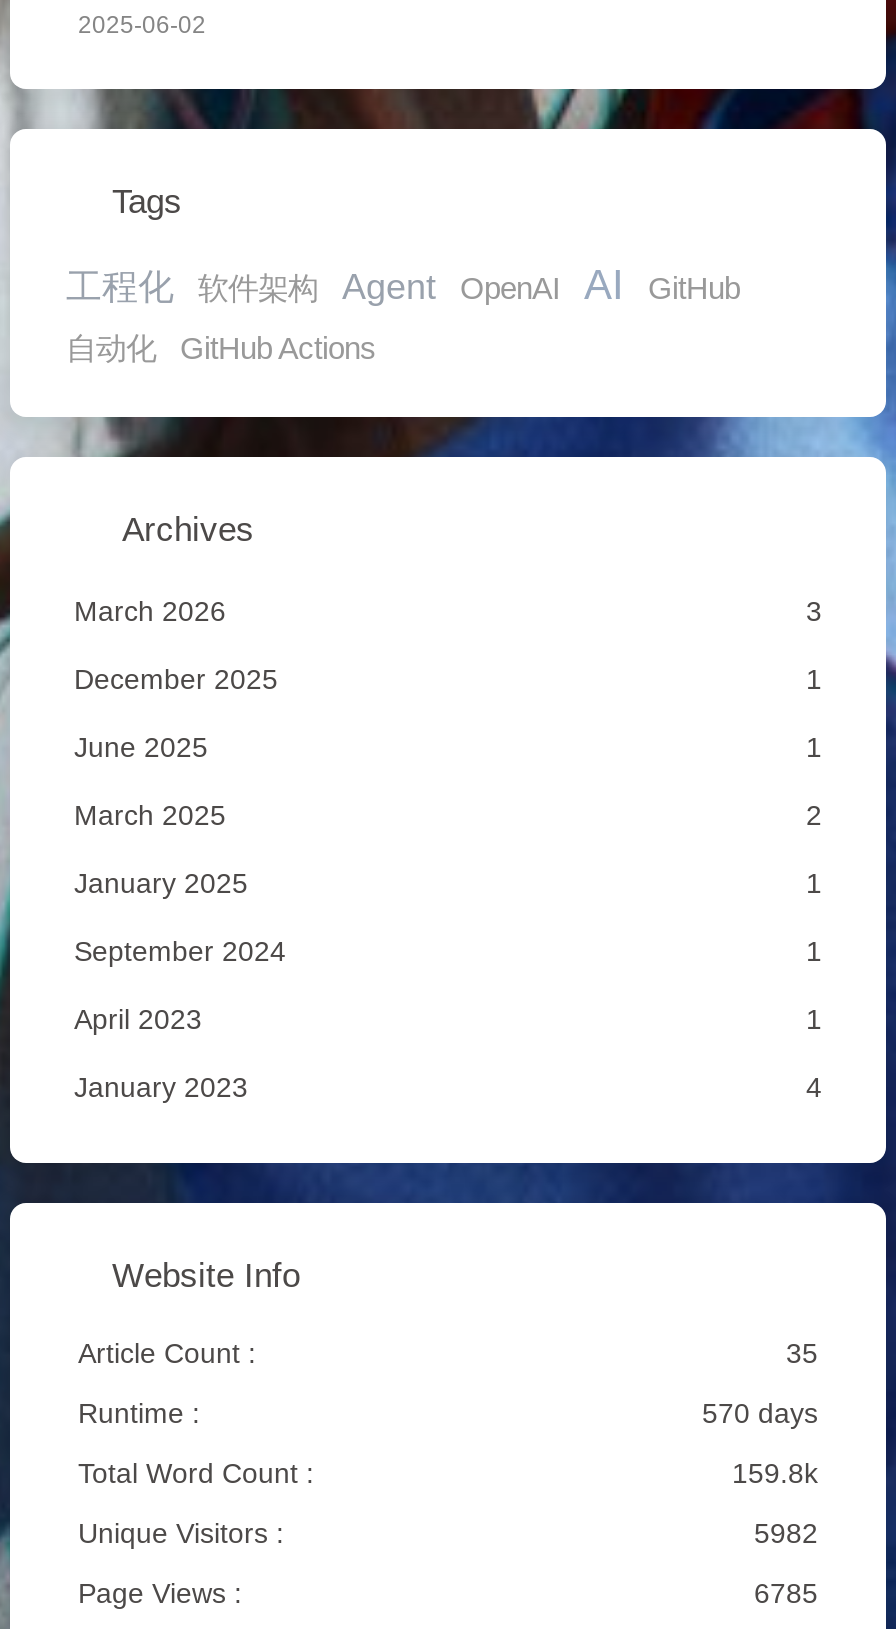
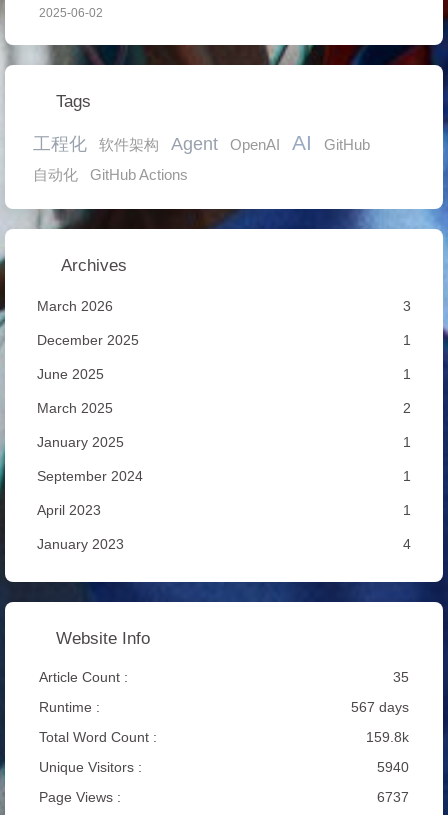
- 570 days
+ 567 days

- 5982
+ 5940

- 6785
+ 6737
